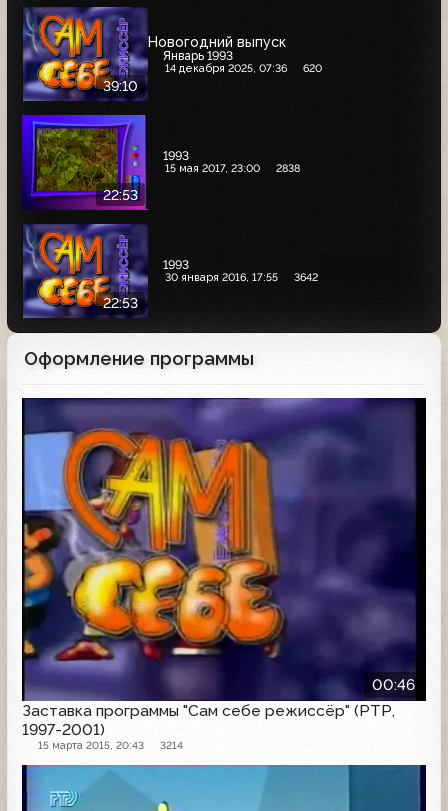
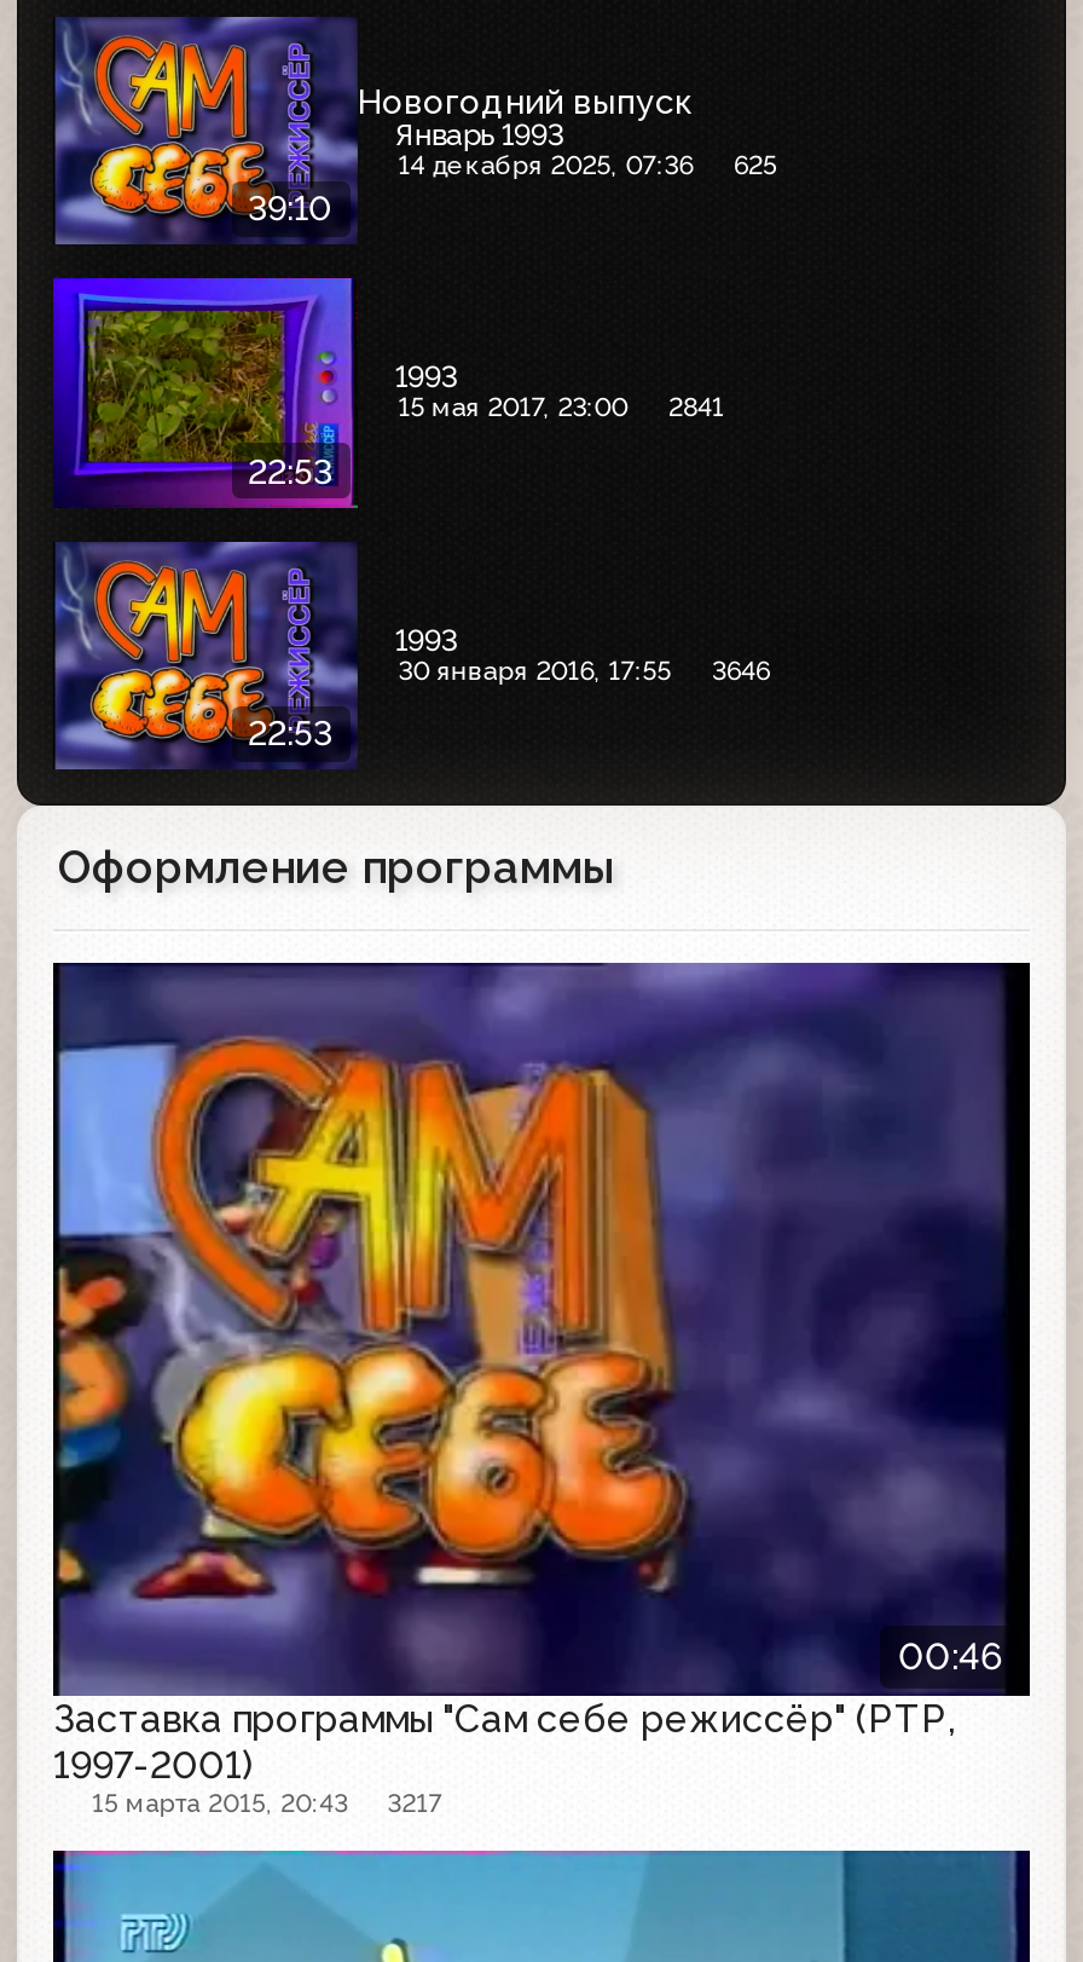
- 14 декабря 2025, 07:36 620
+ 14 декабря 2025, 07:36 625

- 15 мая 2017, 23:00 2838
+ 15 мая 2017, 23:00 2841

- 30 января 2016, 17:55 3642
+ 30 января 2016, 17:55 3646

- 15 марта 2015, 20:43 3214
+ 15 марта 2015, 20:43 3217
